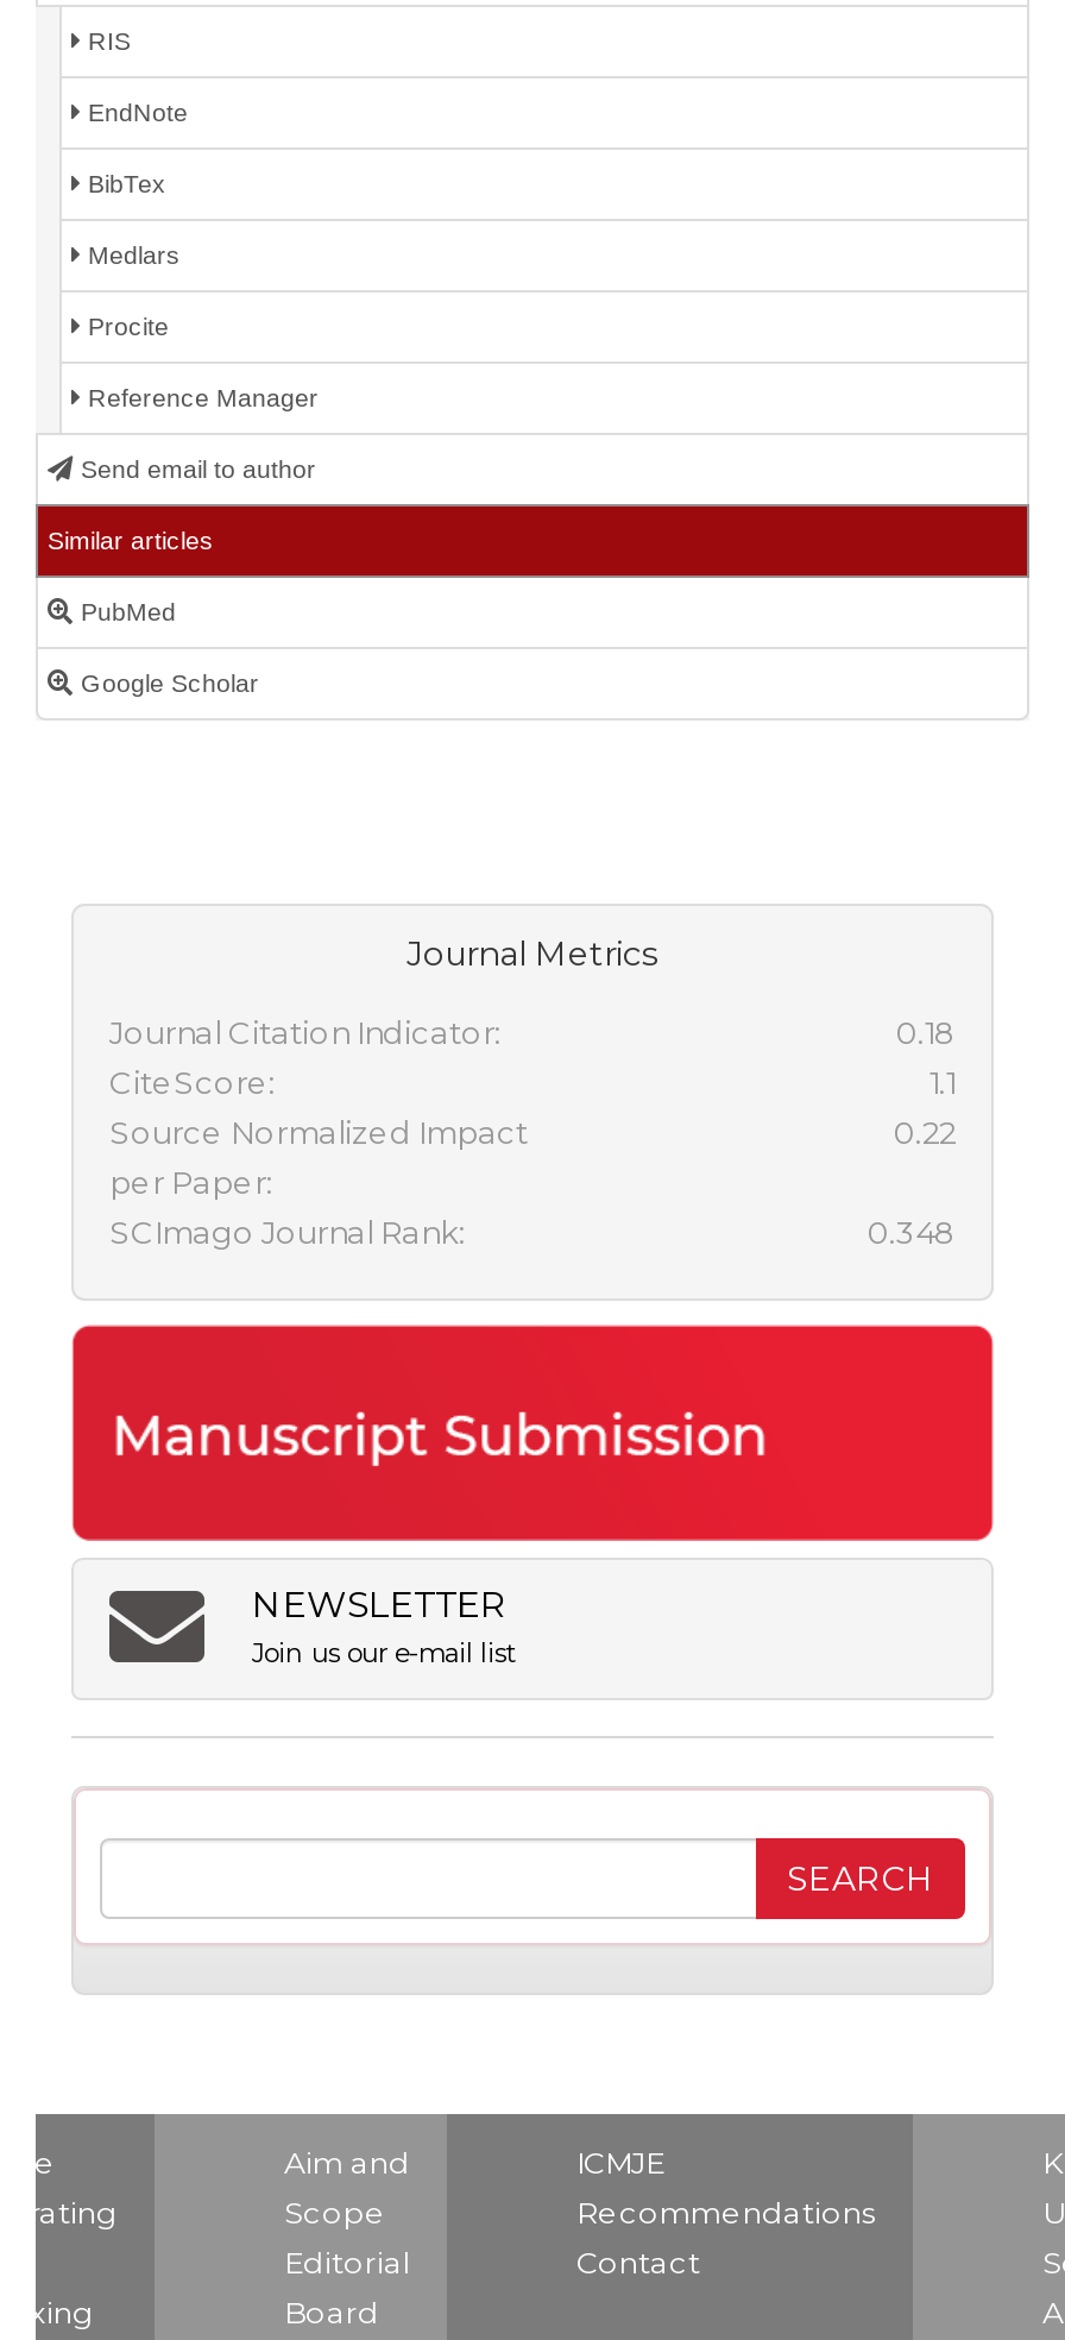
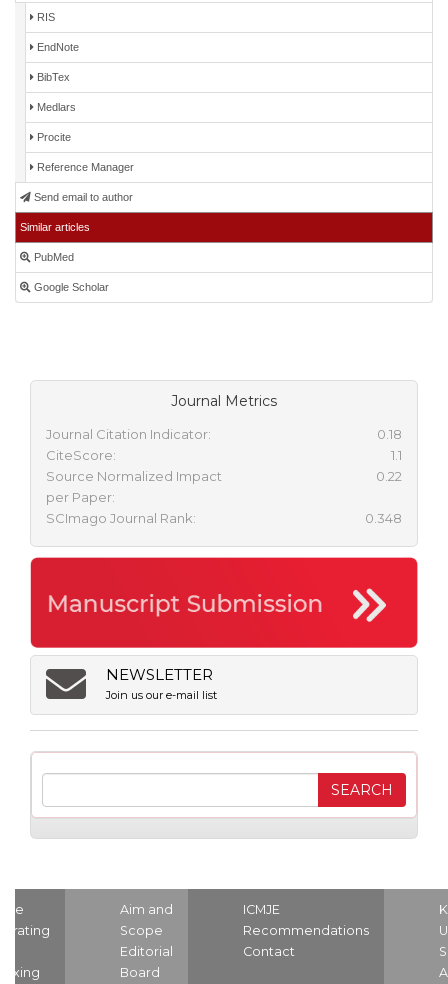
+ [image]
